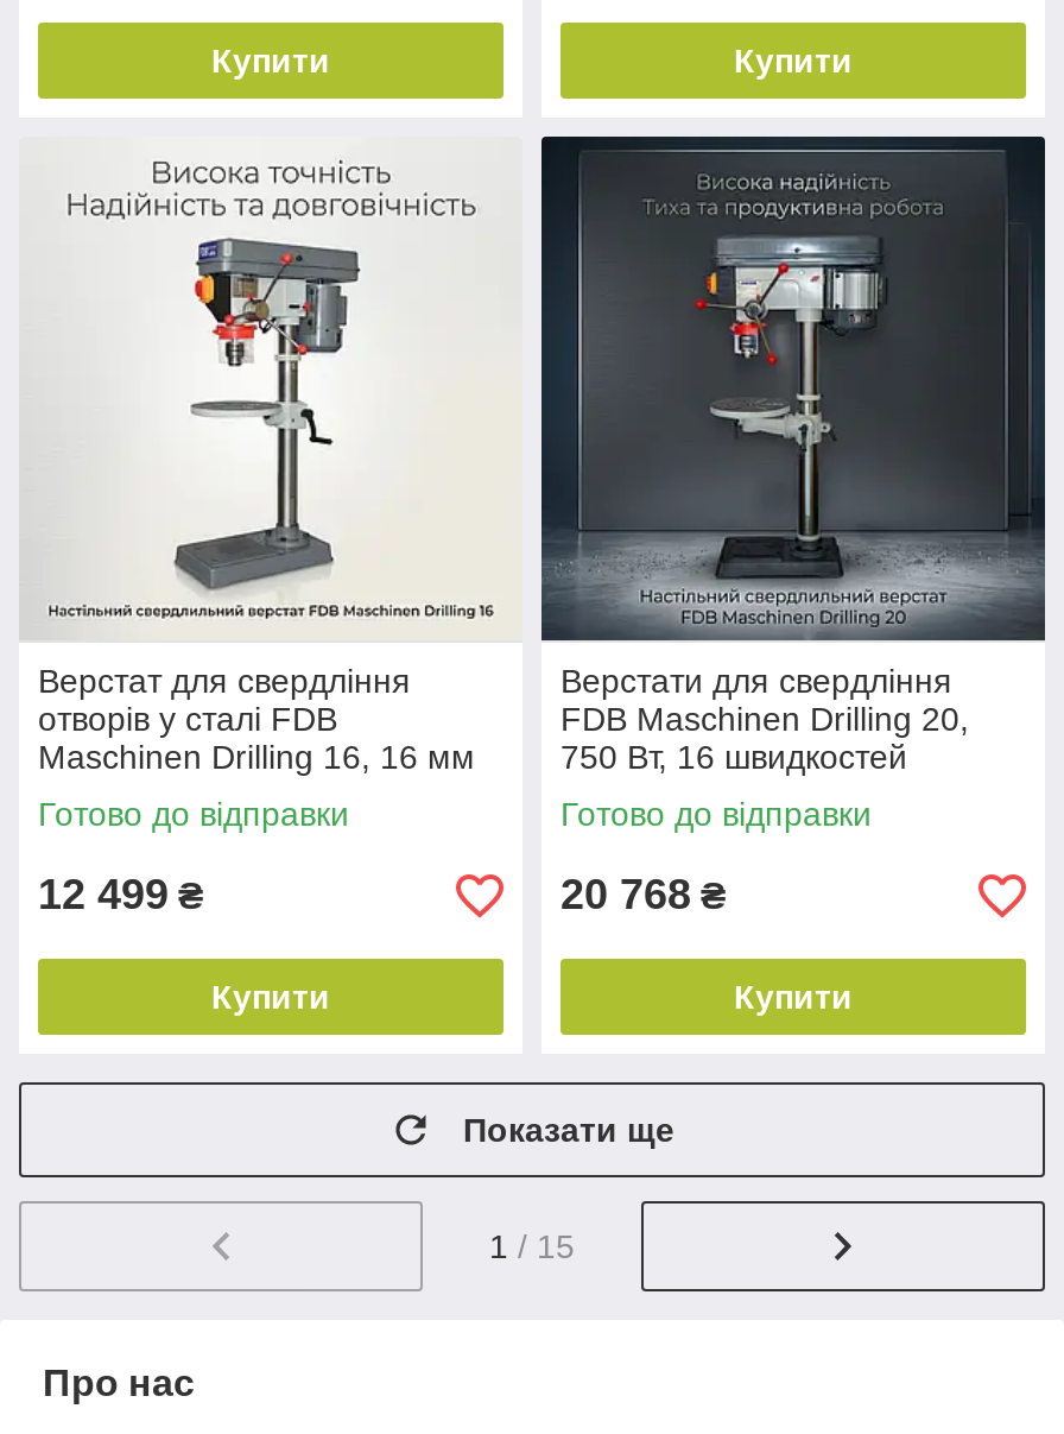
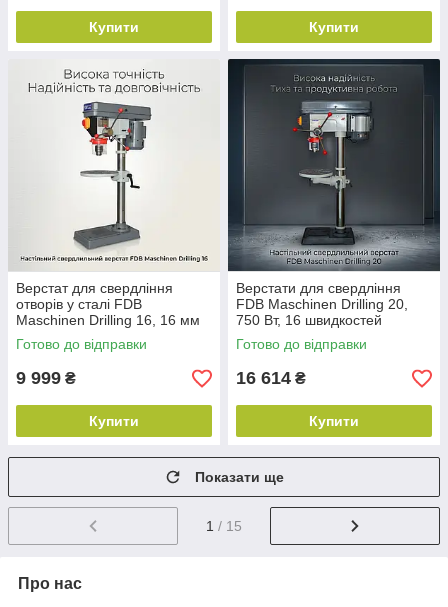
- 12 499 ₴
+ 9 999 ₴

- 20 768 ₴
+ 16 614 ₴
